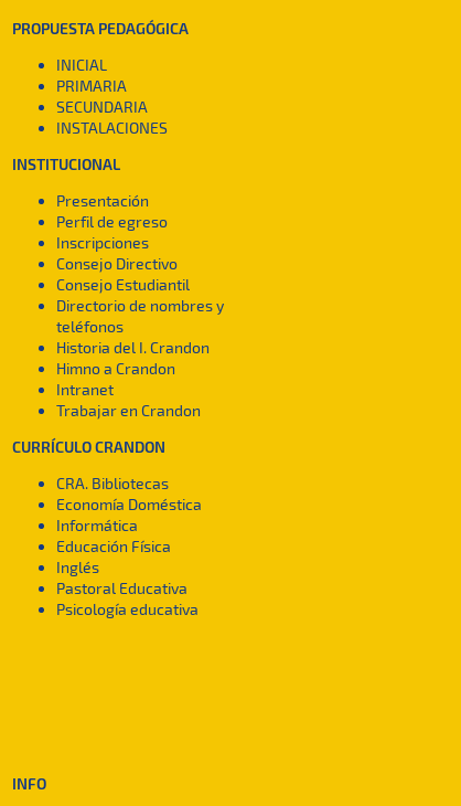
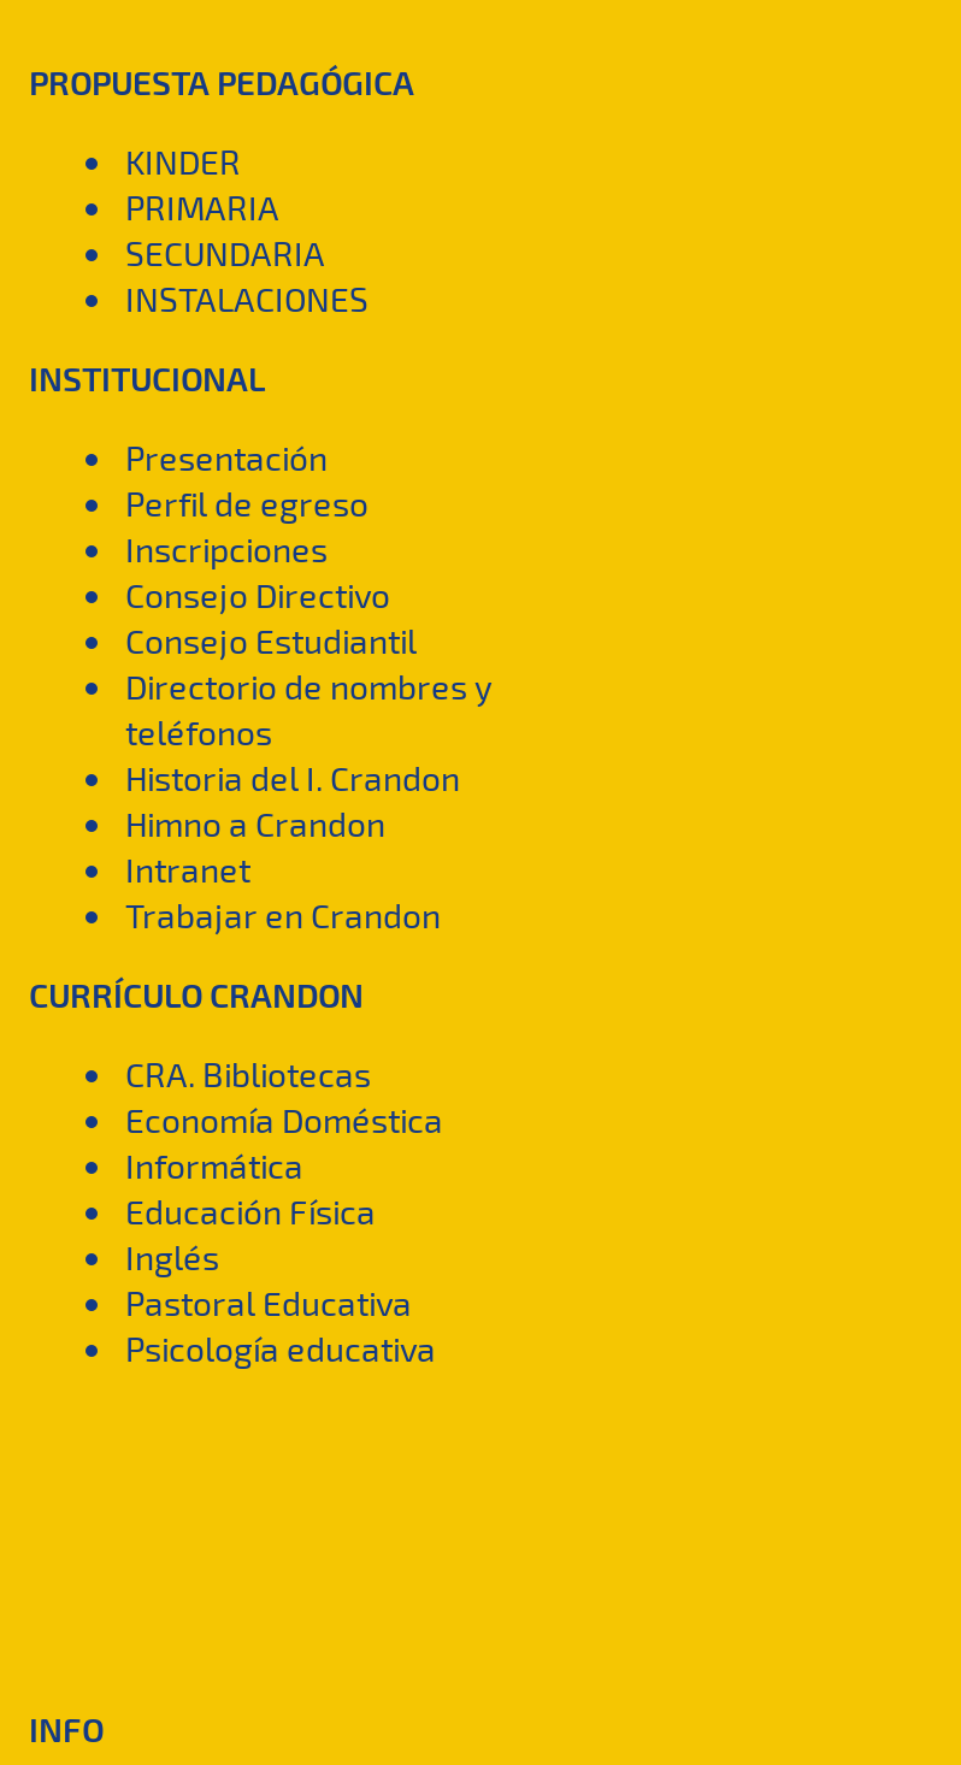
- INICIAL
+ KINDER
